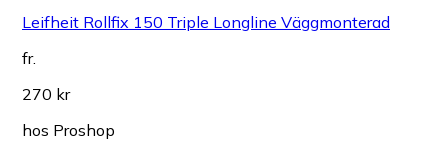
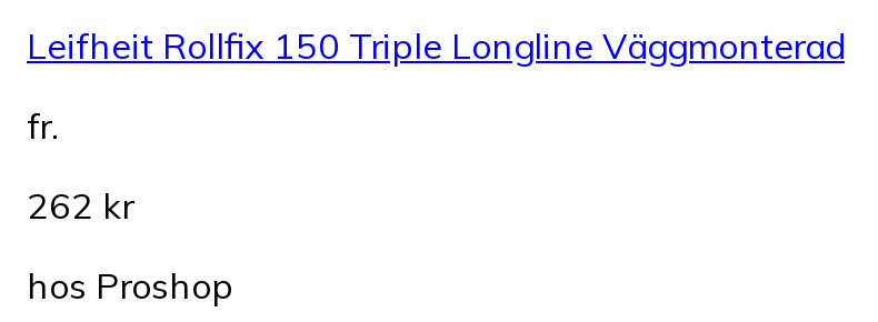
- 270 kr
+ 262 kr
